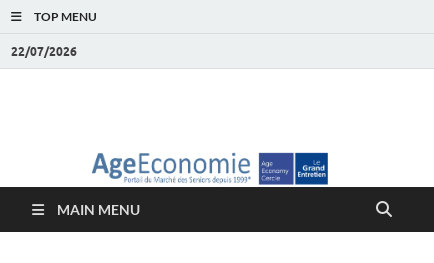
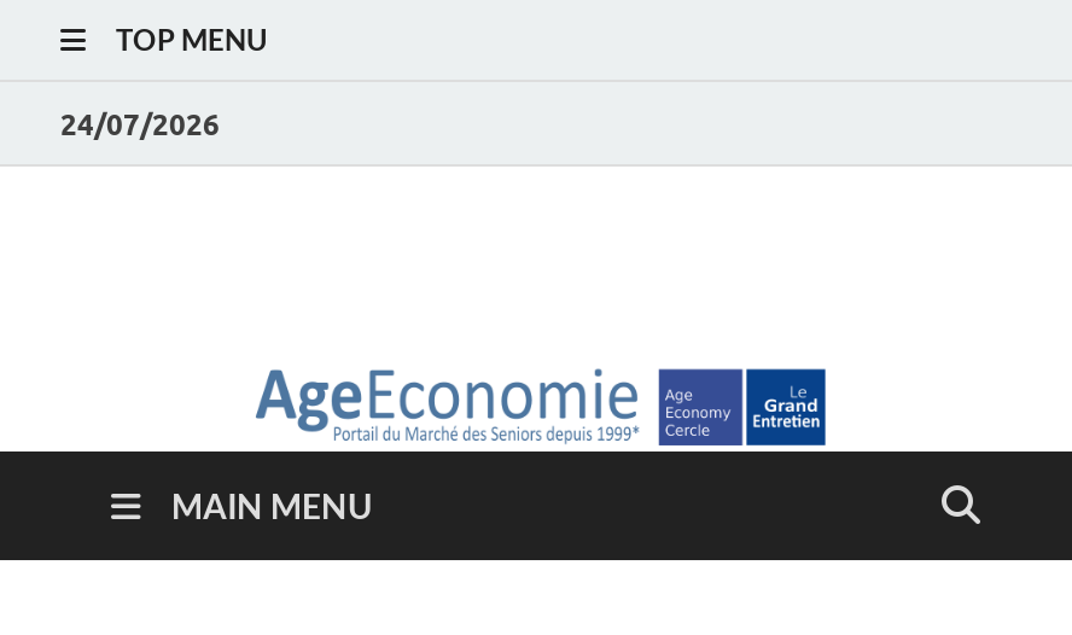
- 22/07/2026
+ 24/07/2026
